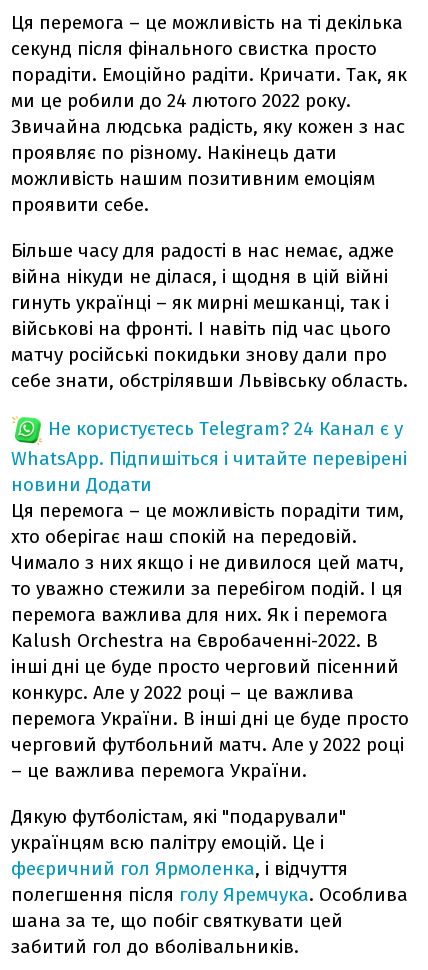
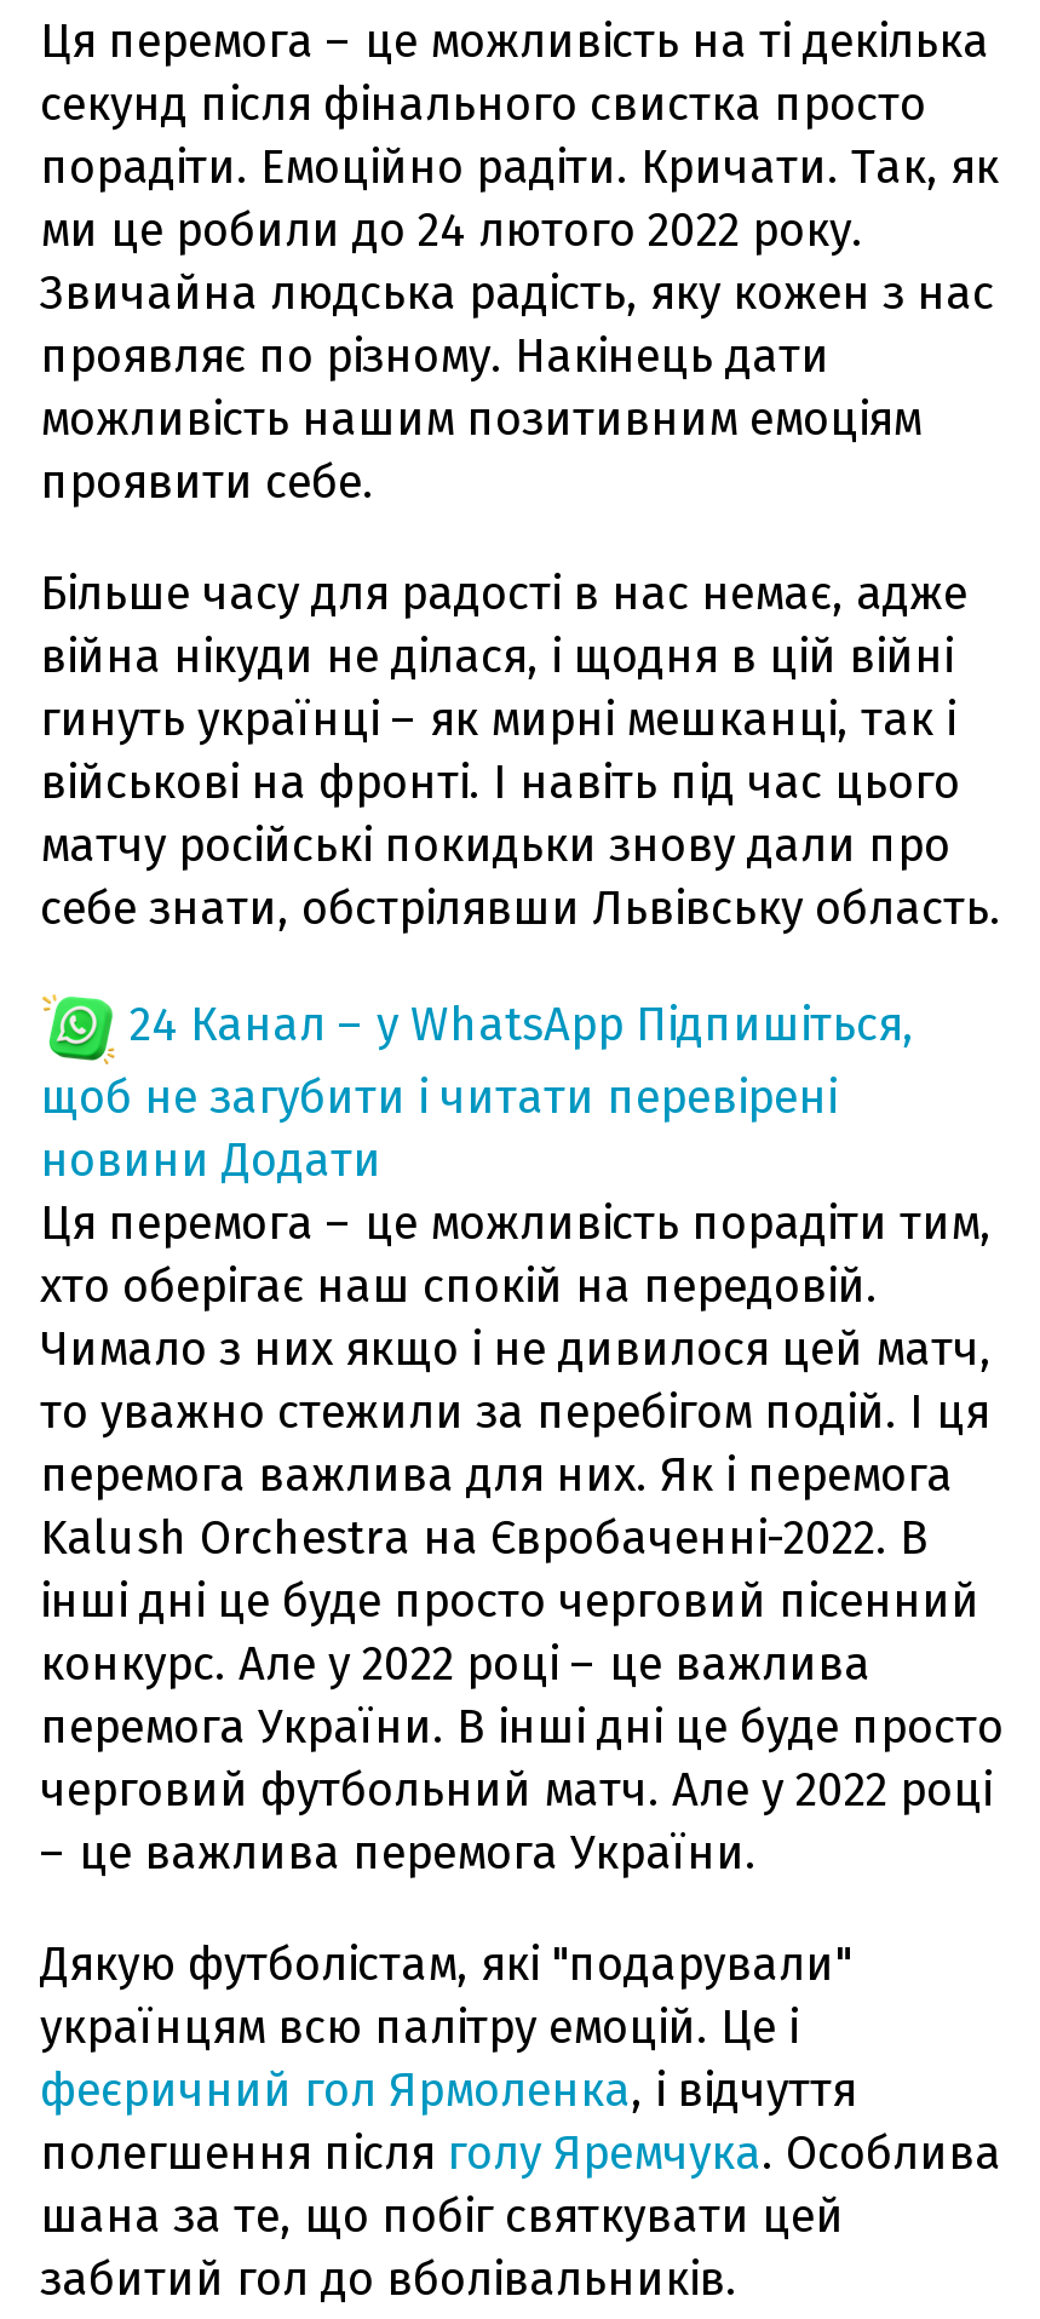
- Не користуєтесь Telegram? 24 Канал є у
- WhatsApp. Підпишіться і читайте перевірені
+ 24 Канал – у WhatsApp Підпишіться,
+ щоб не загубити і читати перевірені
